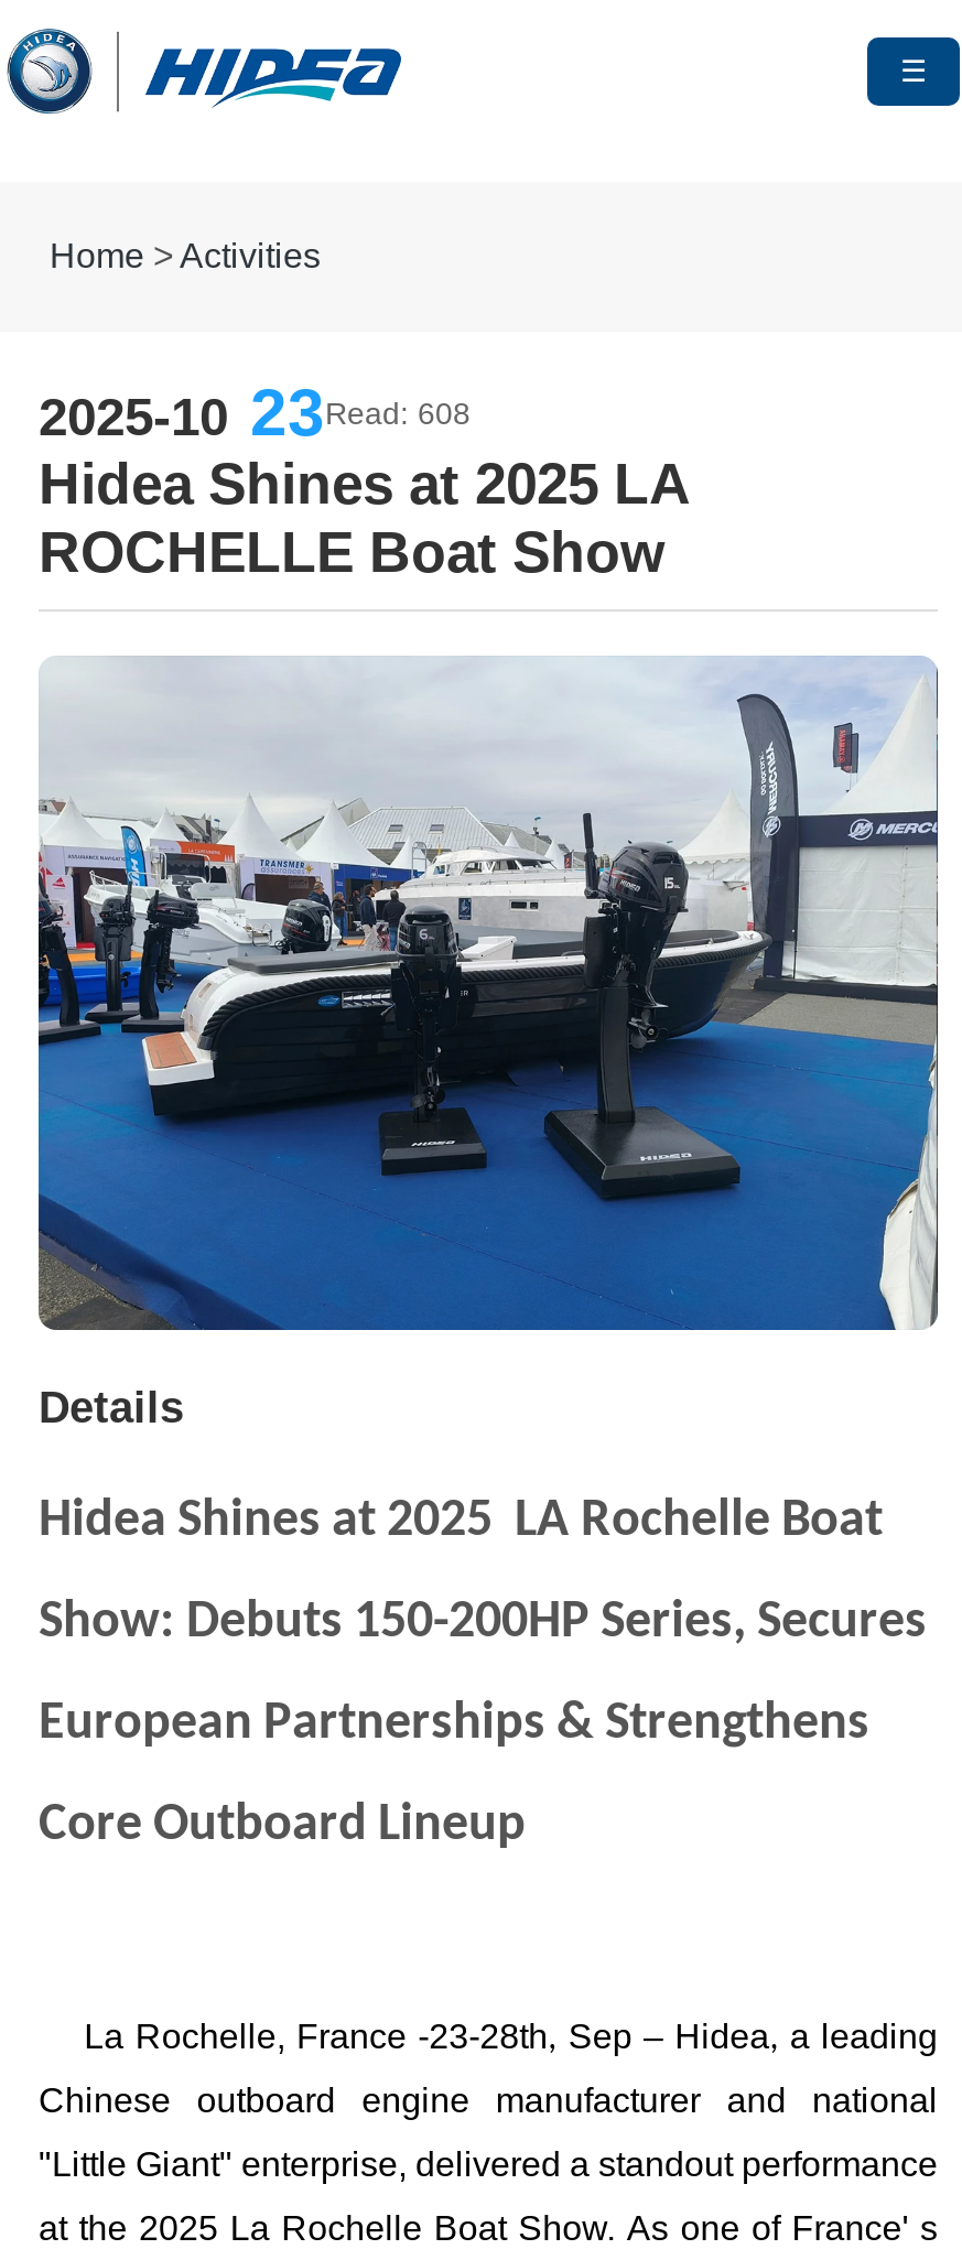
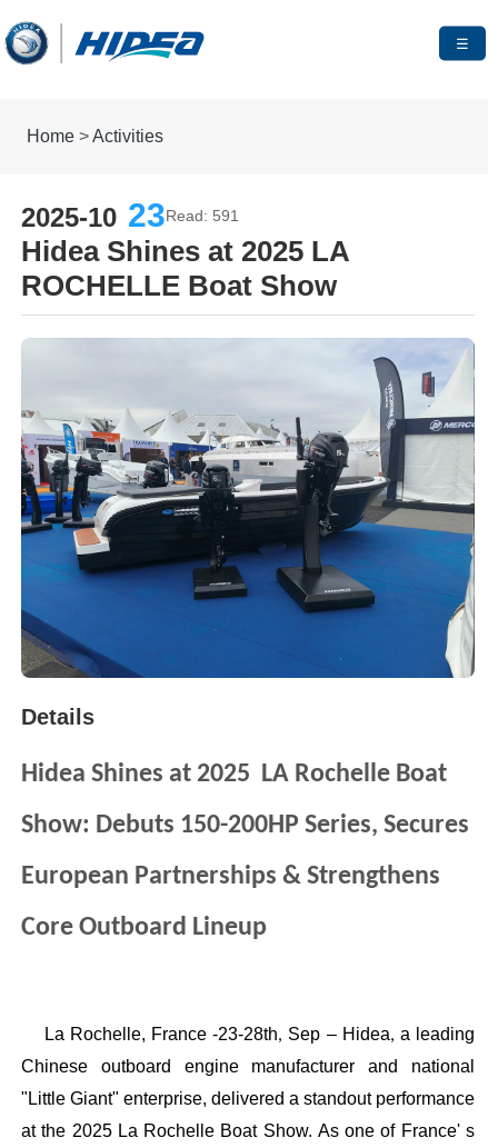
- 2025-10 23Read: 608
+ 2025-10 23Read: 591
